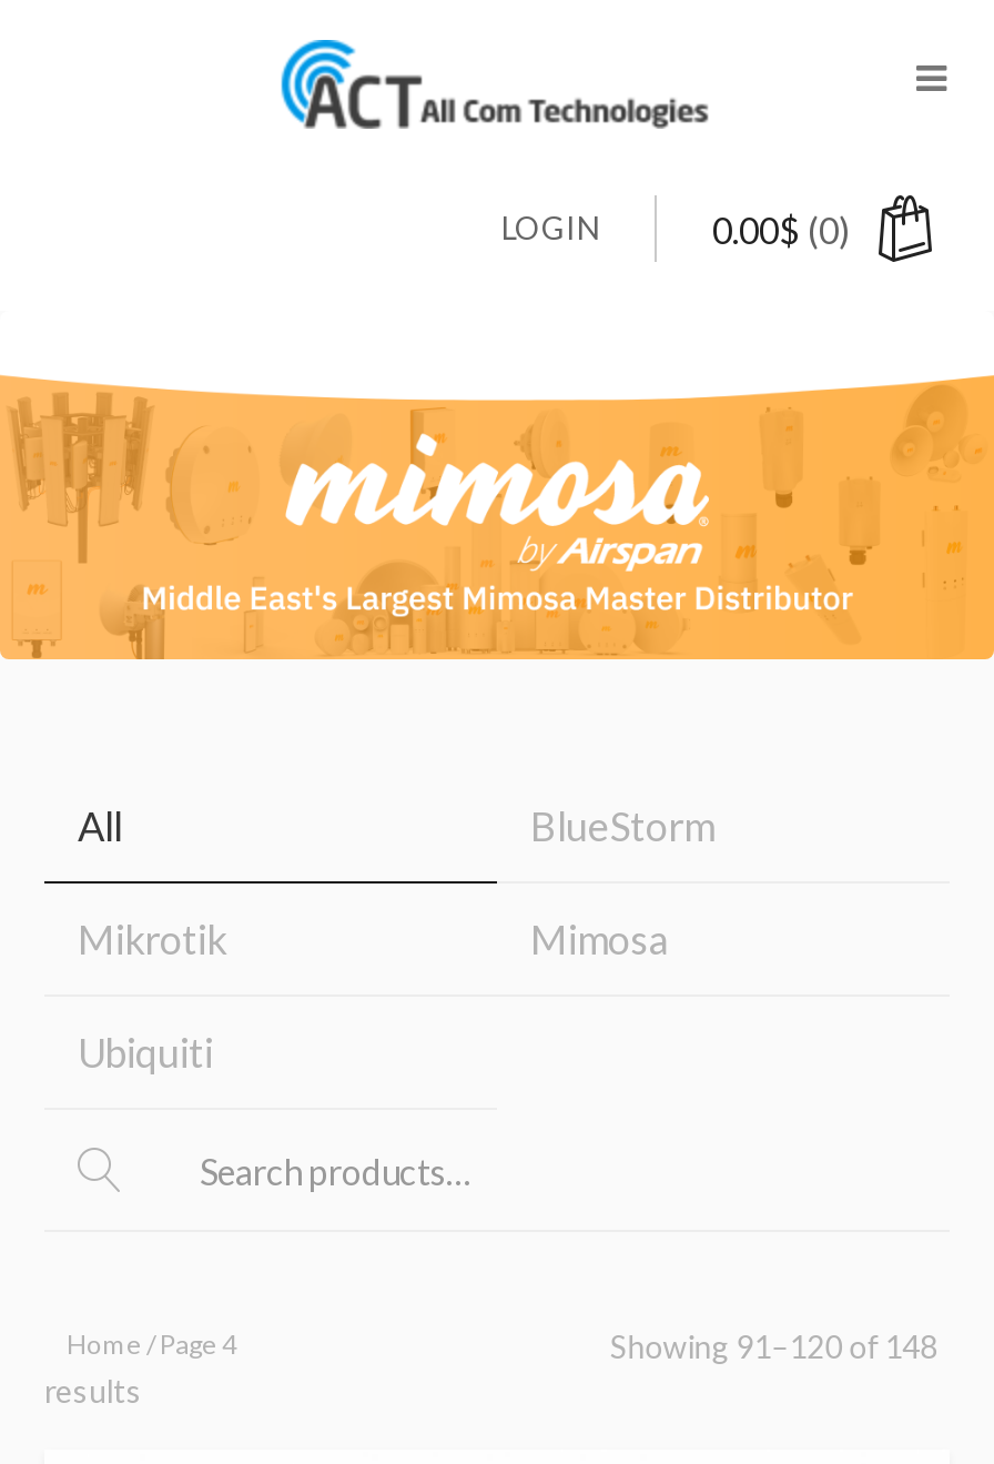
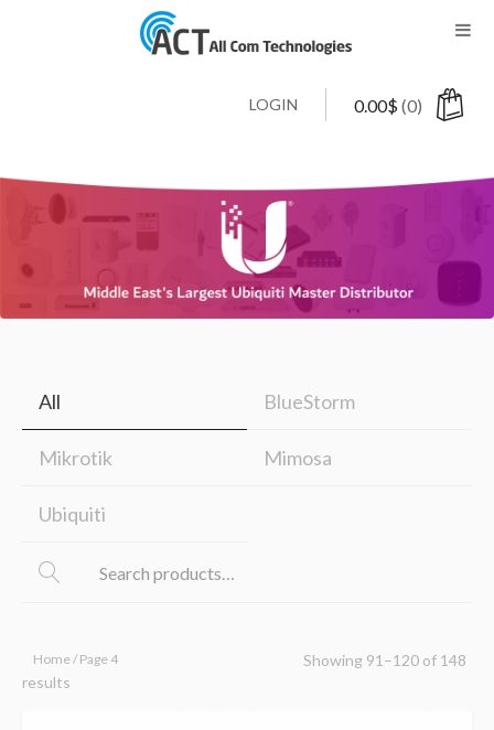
- [image]
+ [image]
